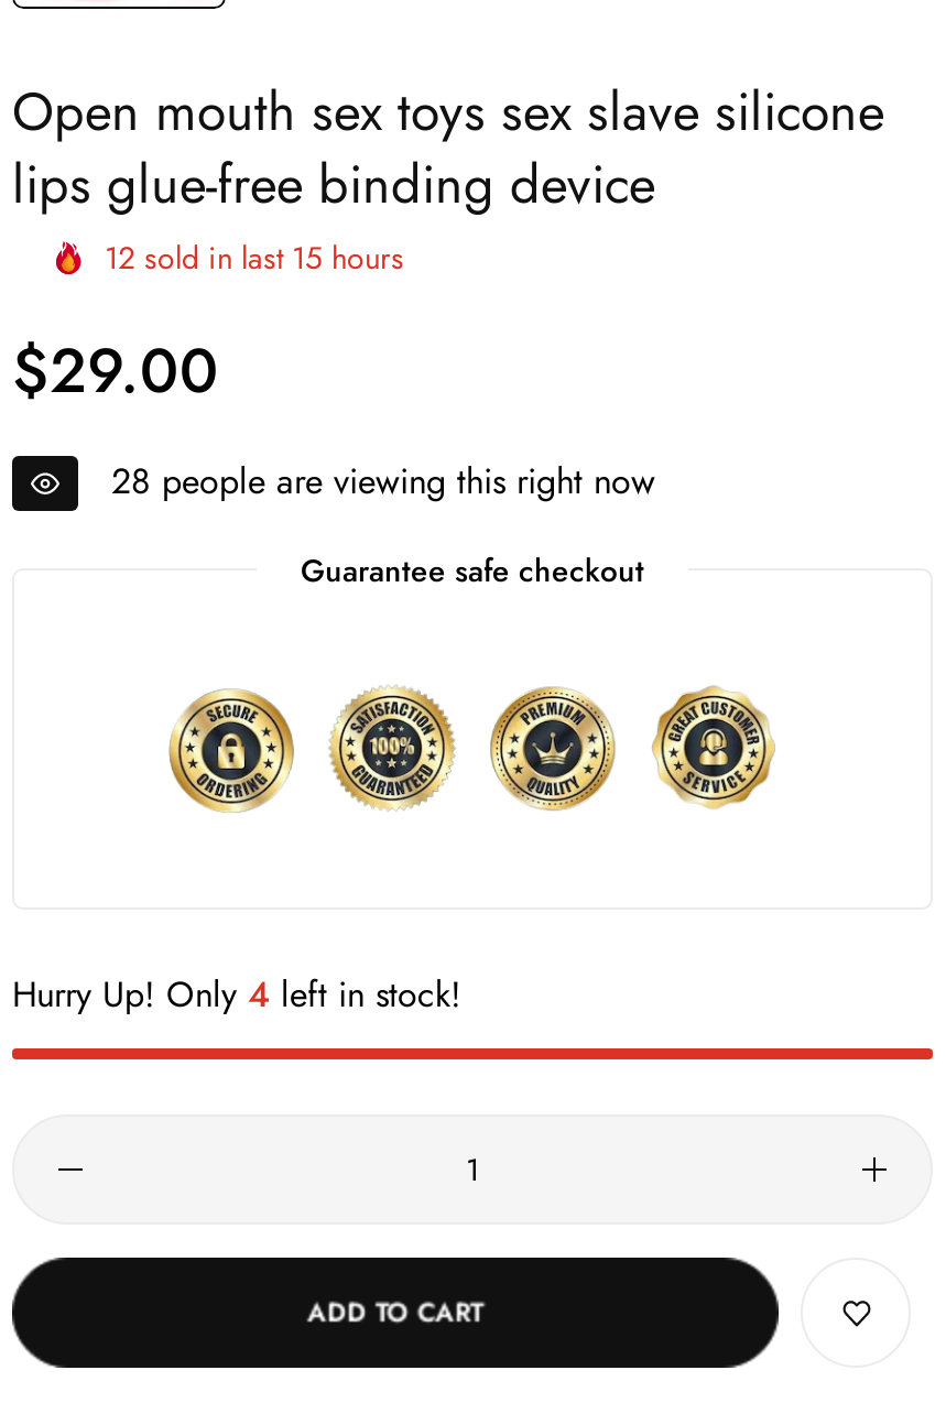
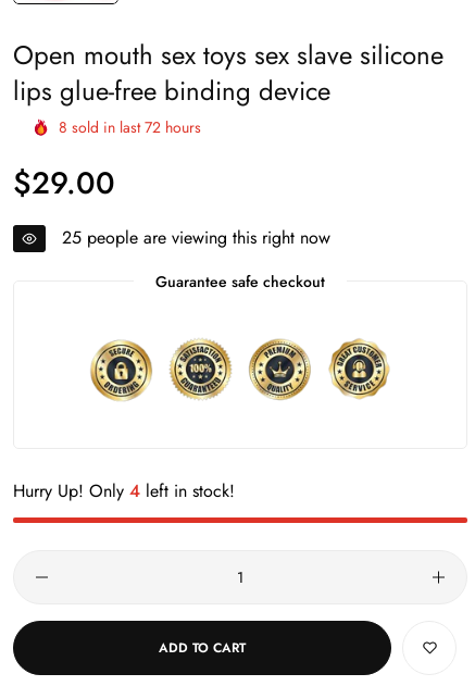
- 12 sold in last 15 hours
+ 8 sold in last 72 hours

- 28 people are viewing this right now
+ 25 people are viewing this right now
